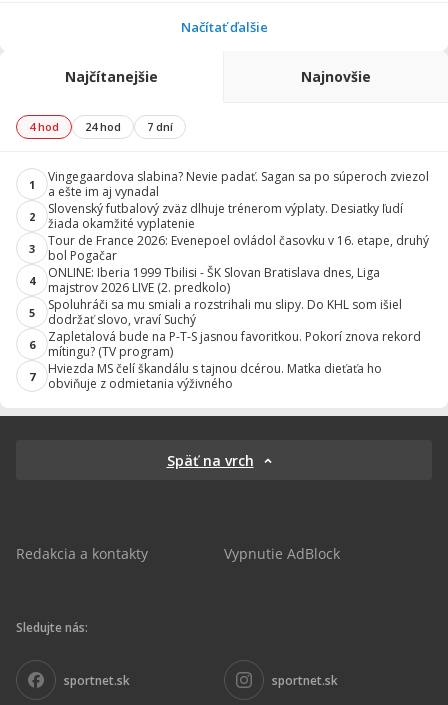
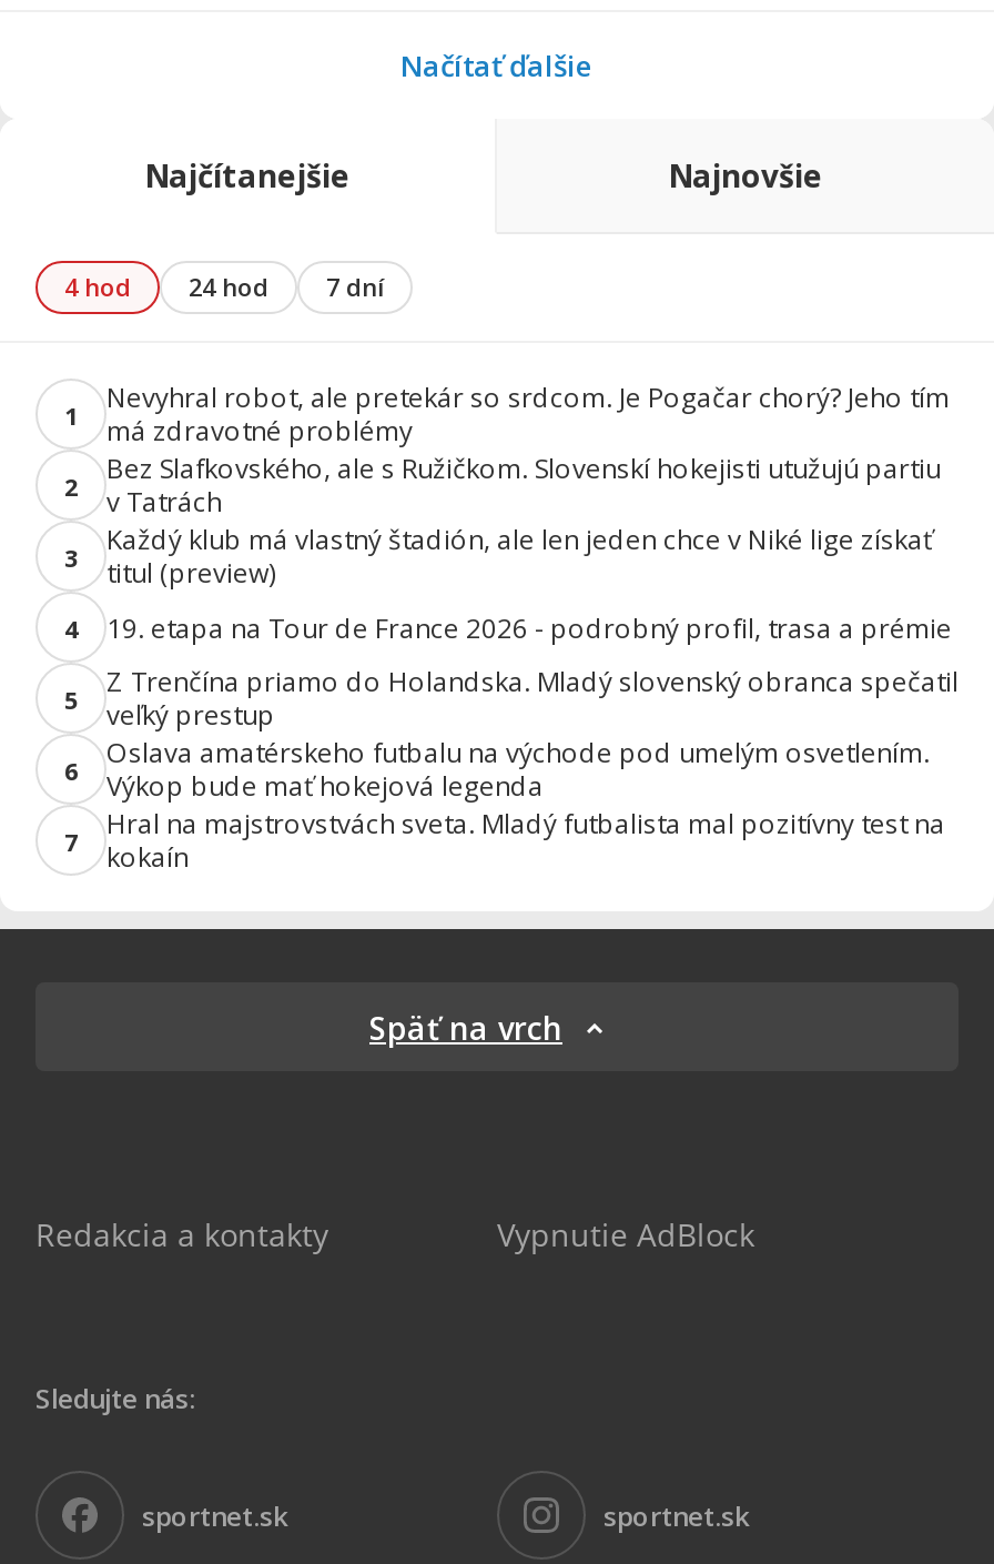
- Vingegaardova slabina? Nevie padať. Sagan sa po súperoch zviezol
- a ešte im aj vynadal
+ Nevyhral robot, ale pretekár so srdcom. Je Pogačar chorý? Jeho tím
+ má zdravotné problémy

- Slovenský futbalový zväz dlhuje trénerom výplaty. Desiatky ľudí
- žiada okamžité vyplatenie
+ Bez Slafkovského, ale s Ružičkom. Slovenskí hokejisti utužujú partiu
+ v Tatrách

- Tour de France 2026: Evenepoel ovládol časovku v 16. etape, druhý
- bol Pogačar
+ Každý klub má vlastný štadión, ale len jeden chce v Niké lige získať
+ titul (preview)

- ONLINE: Iberia 1999 Tbilisi - ŠK Slovan Bratislava dnes, Liga
- majstrov 2026 LIVE (2. predkolo)
+ 19. etapa na Tour de France 2026 - podrobný profil, trasa a prémie

- Spoluhráči sa mu smiali a rozstrihali mu slipy. Do KHL som išiel
- dodržať slovo, vraví Suchý
+ Z Trenčína priamo do Holandska. Mladý slovenský obranca spečatil
+ veľký prestup

- Zapletalová bude na P-T-S jasnou favoritkou. Pokorí znova rekord
- mítingu? (TV program)
+ Oslava amatérskeho futbalu na východe pod umelým osvetlením.
+ Výkop bude mať hokejová legenda

- Hviezda MS čelí škandálu s tajnou dcérou. Matka dieťaťa ho
- obviňuje z odmietania výživného
+ Hral na majstrovstvách sveta. Mladý futbalista mal pozitívny test na
+ kokaín
